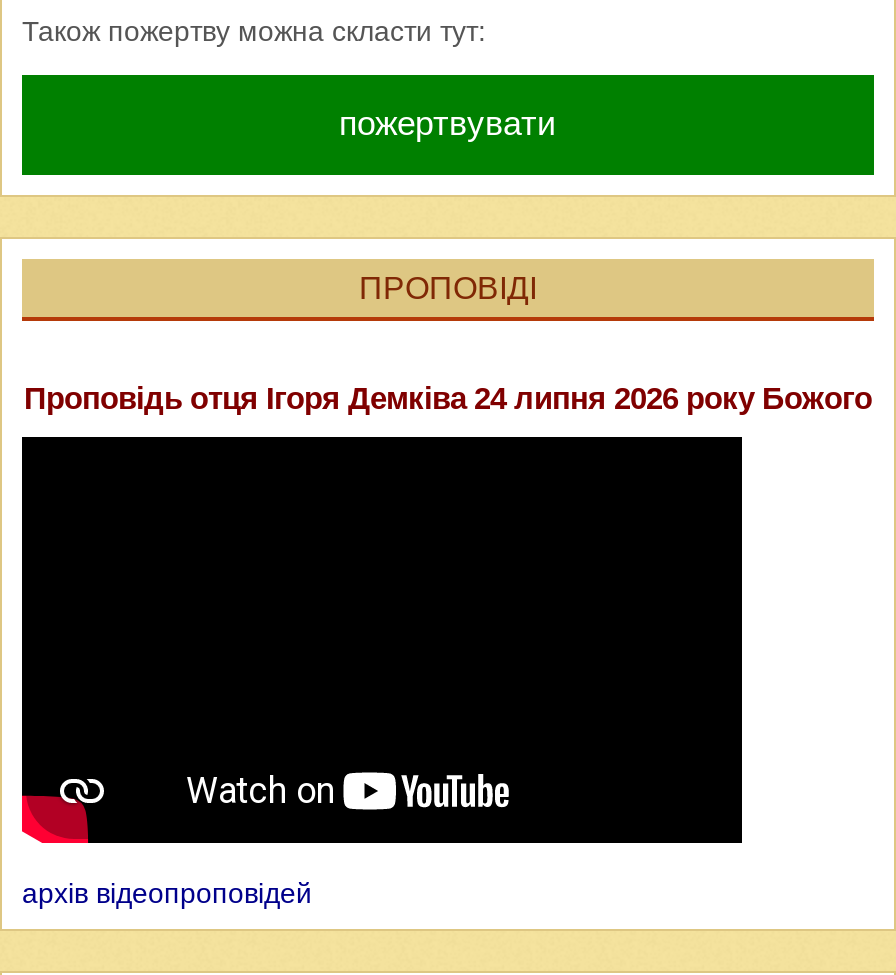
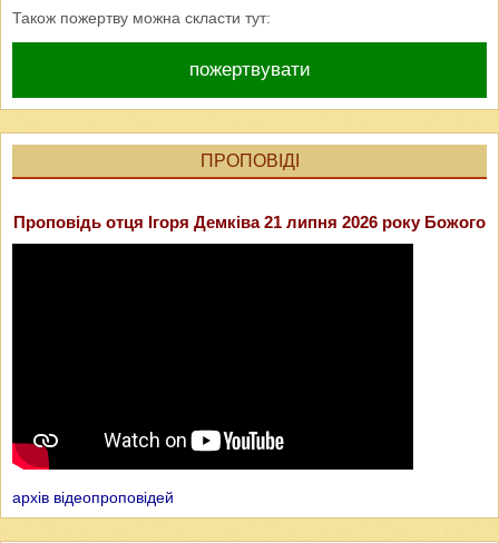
- Проповідь отця Ігоря Демківа 24 липня 2026 року Божого
+ Проповідь отця Ігоря Демківа 21 липня 2026 року Божого
